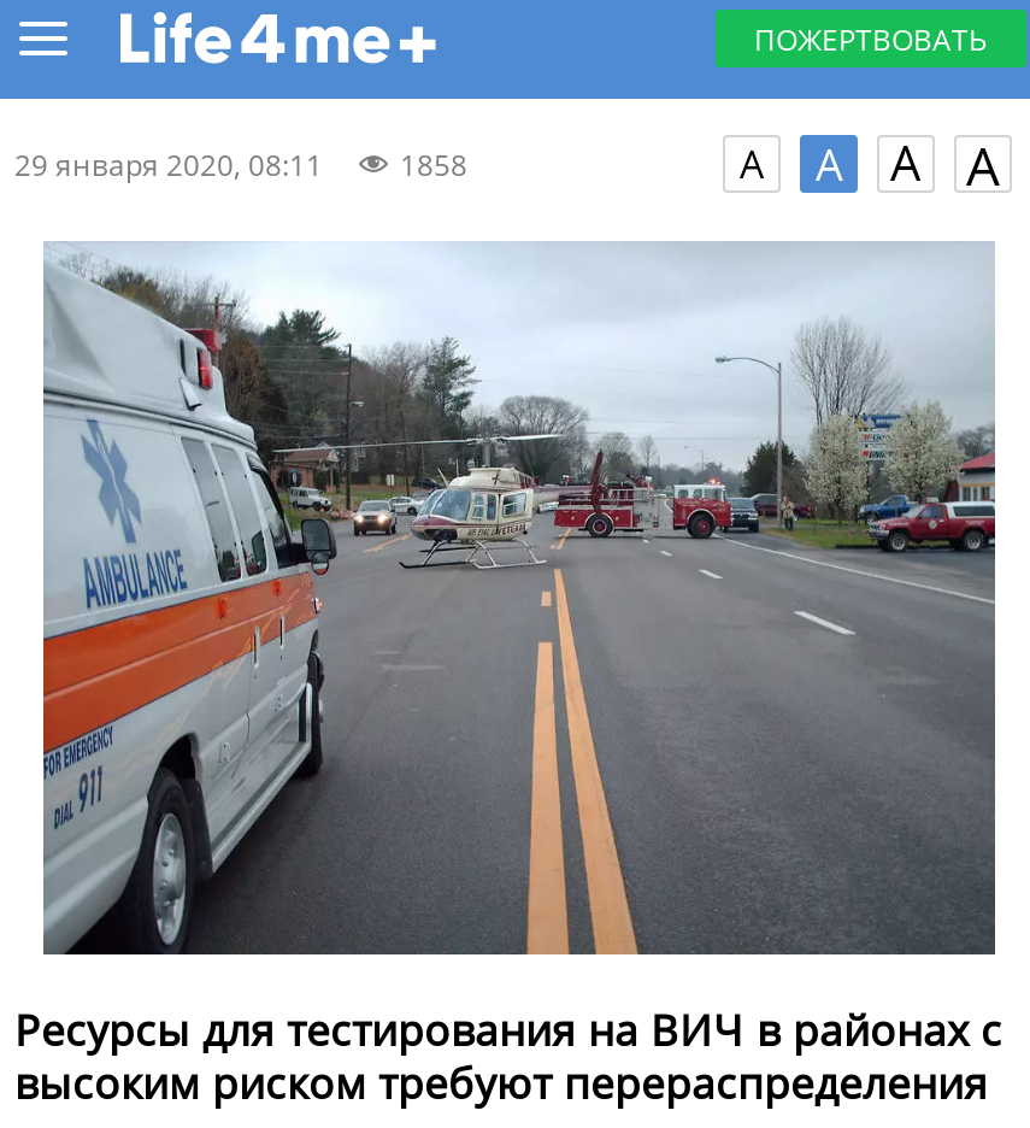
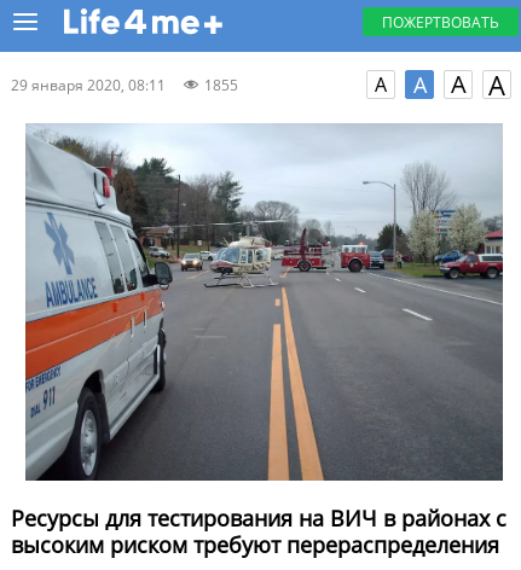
- 29 января 2020, 08:11 1858
+ 29 января 2020, 08:11 1855
